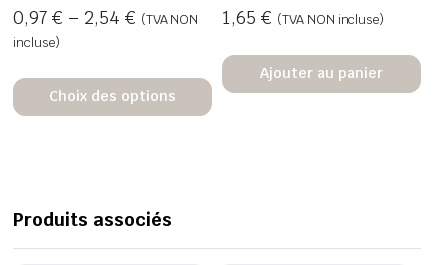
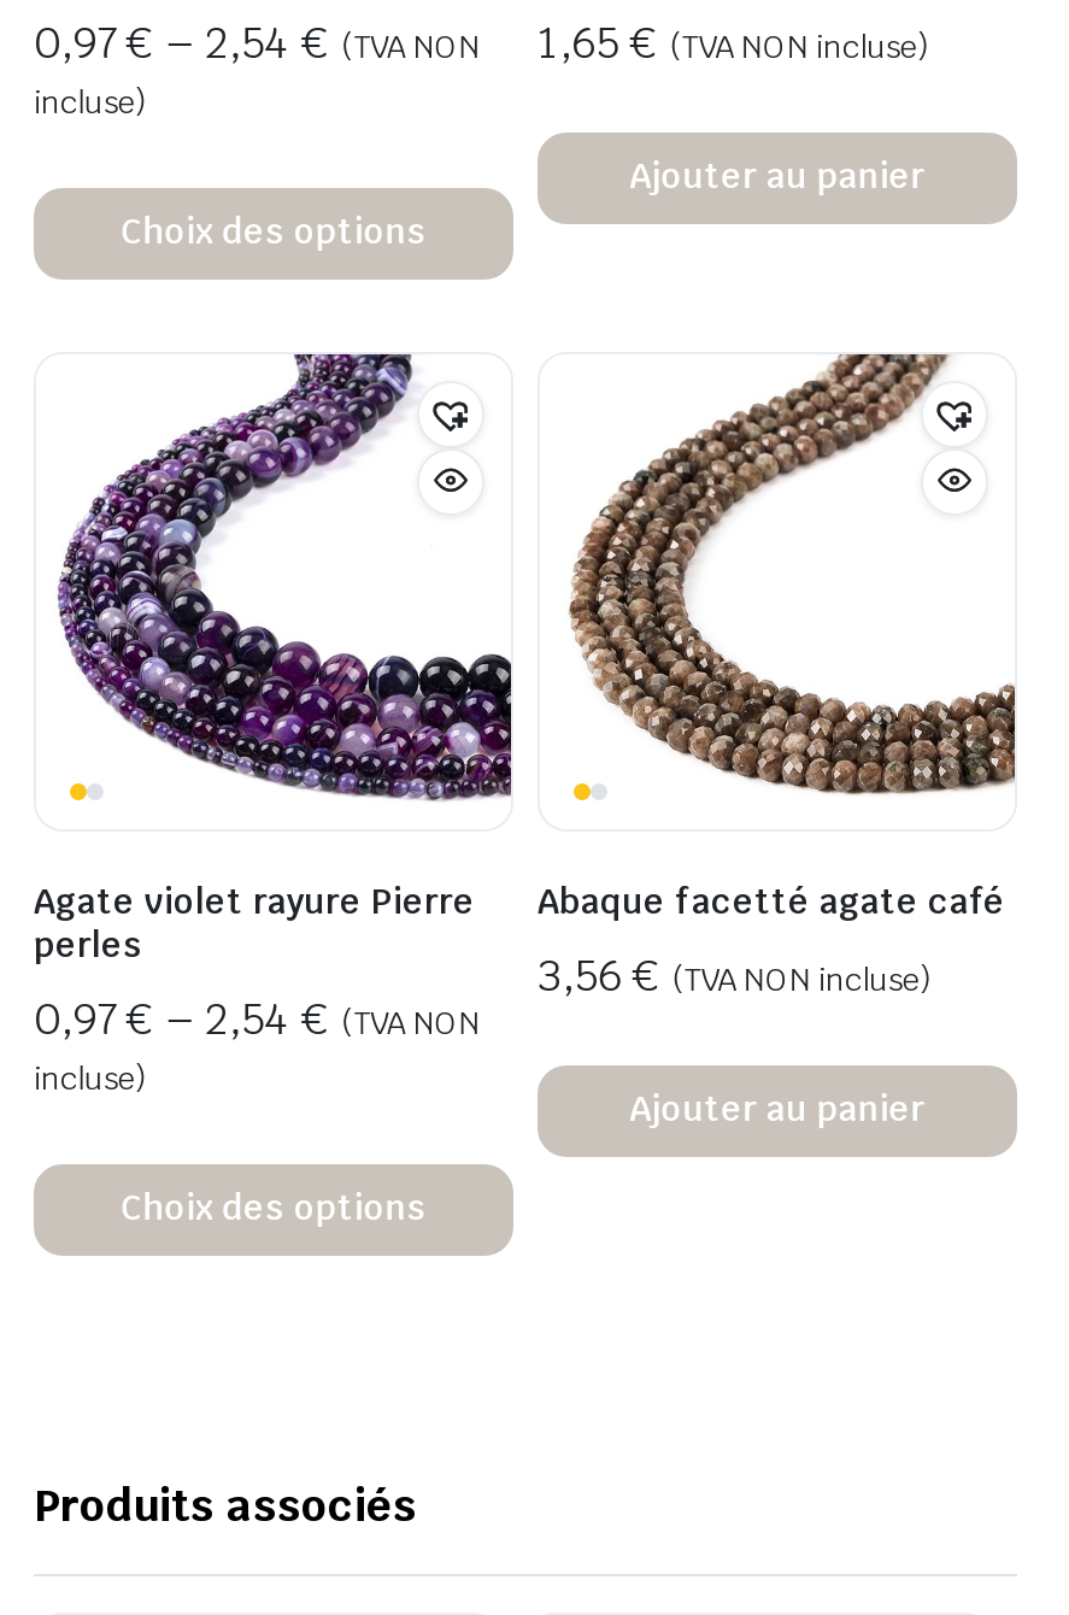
+ [image]
+ Agate violet rayure Pierre
+ perles
+ 0,97 €– 2,54 € (TVA NON
+ incluse)
+ Choix des options

+ [image]
+ Abaque facetté agate café
+ 3,56 € (TVA NON incluse)
+ Ajouter au panier
